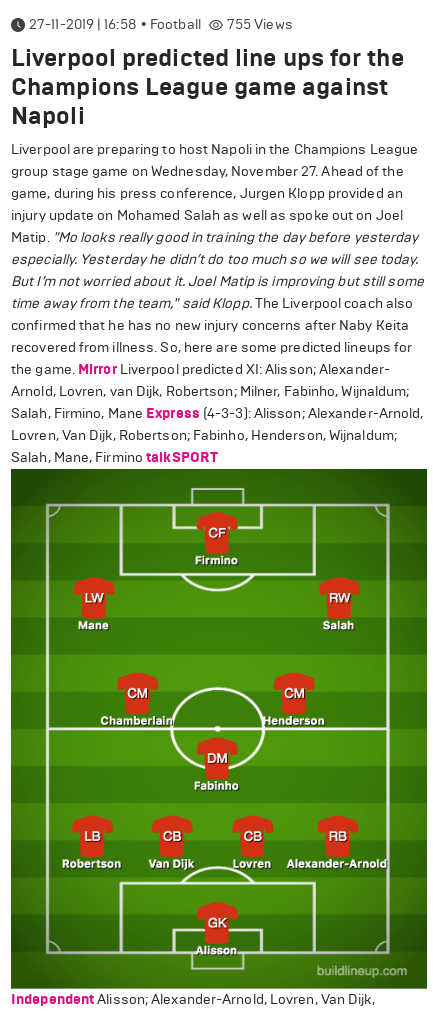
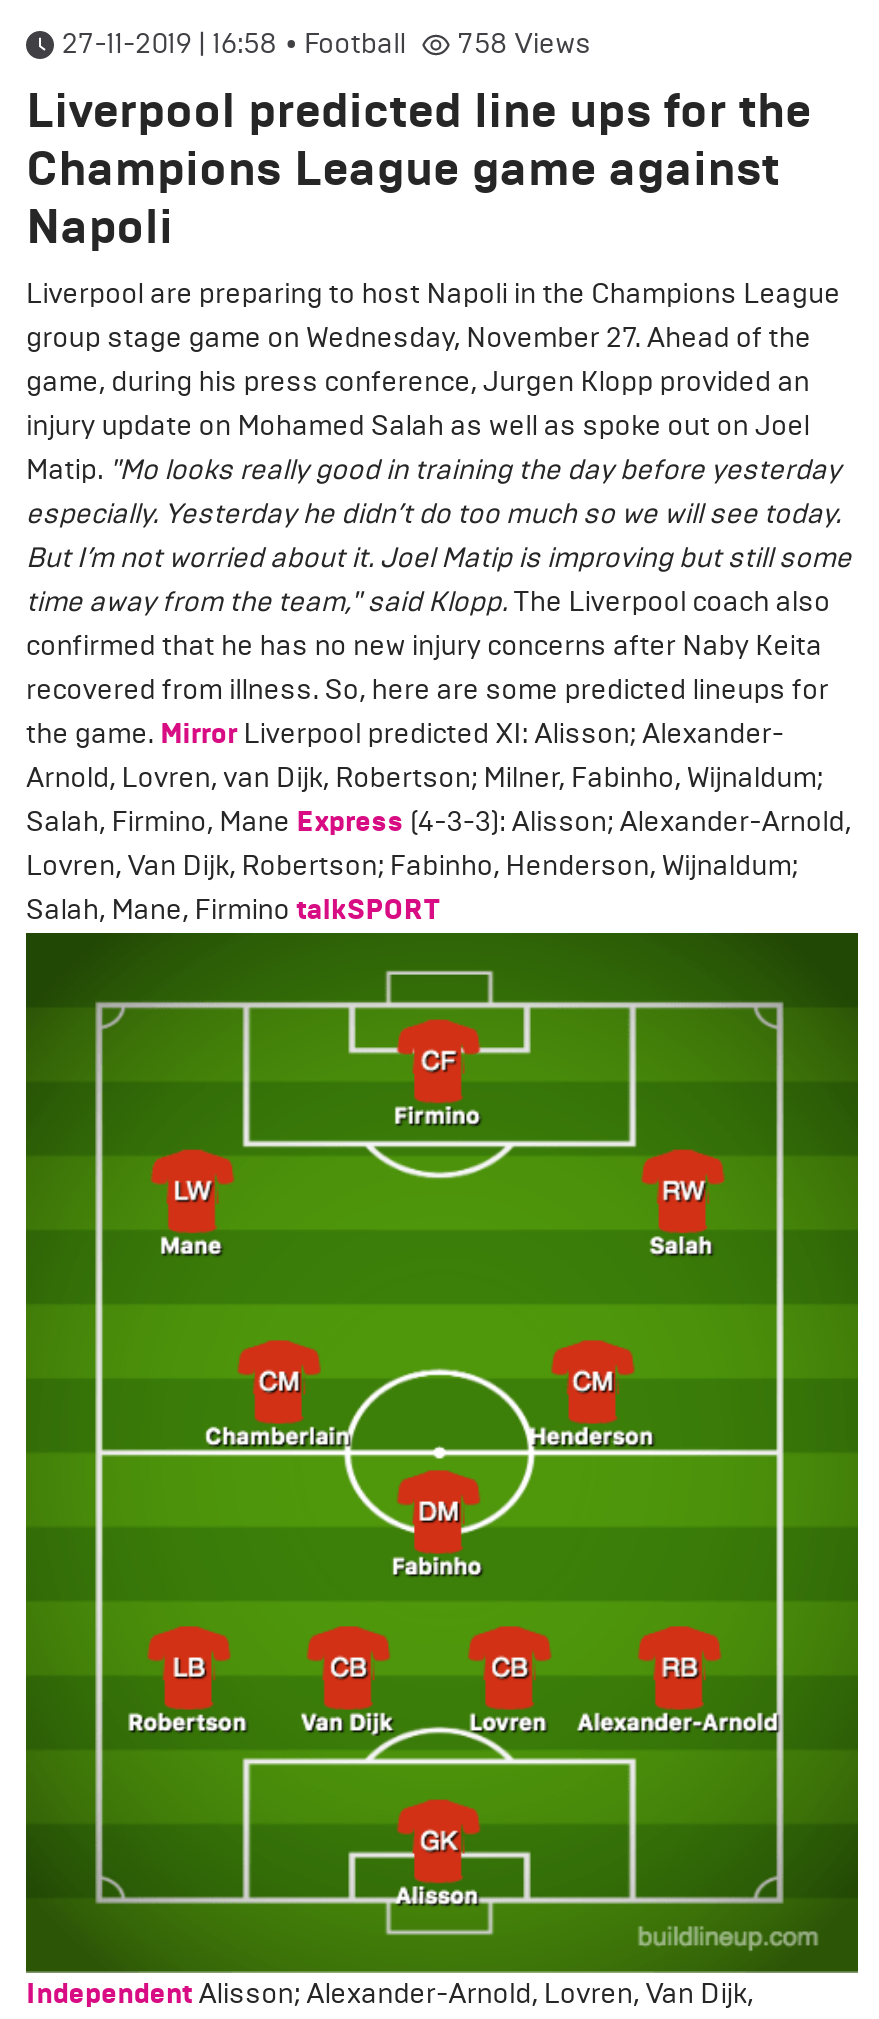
- 755 Views
+ 758 Views
